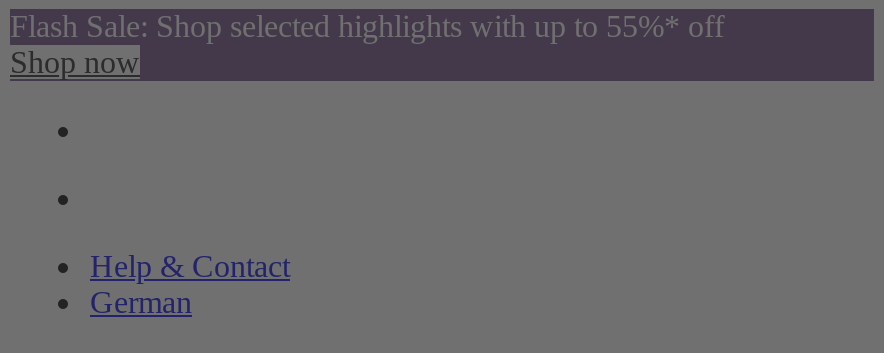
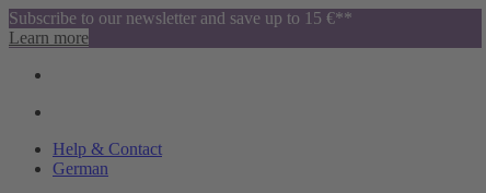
- Flash Sale: Shop selected highlights with up to 55%* off
- Shop now
+ Subscribe to our newsletter and save up to 15 €**
+ Learn more
